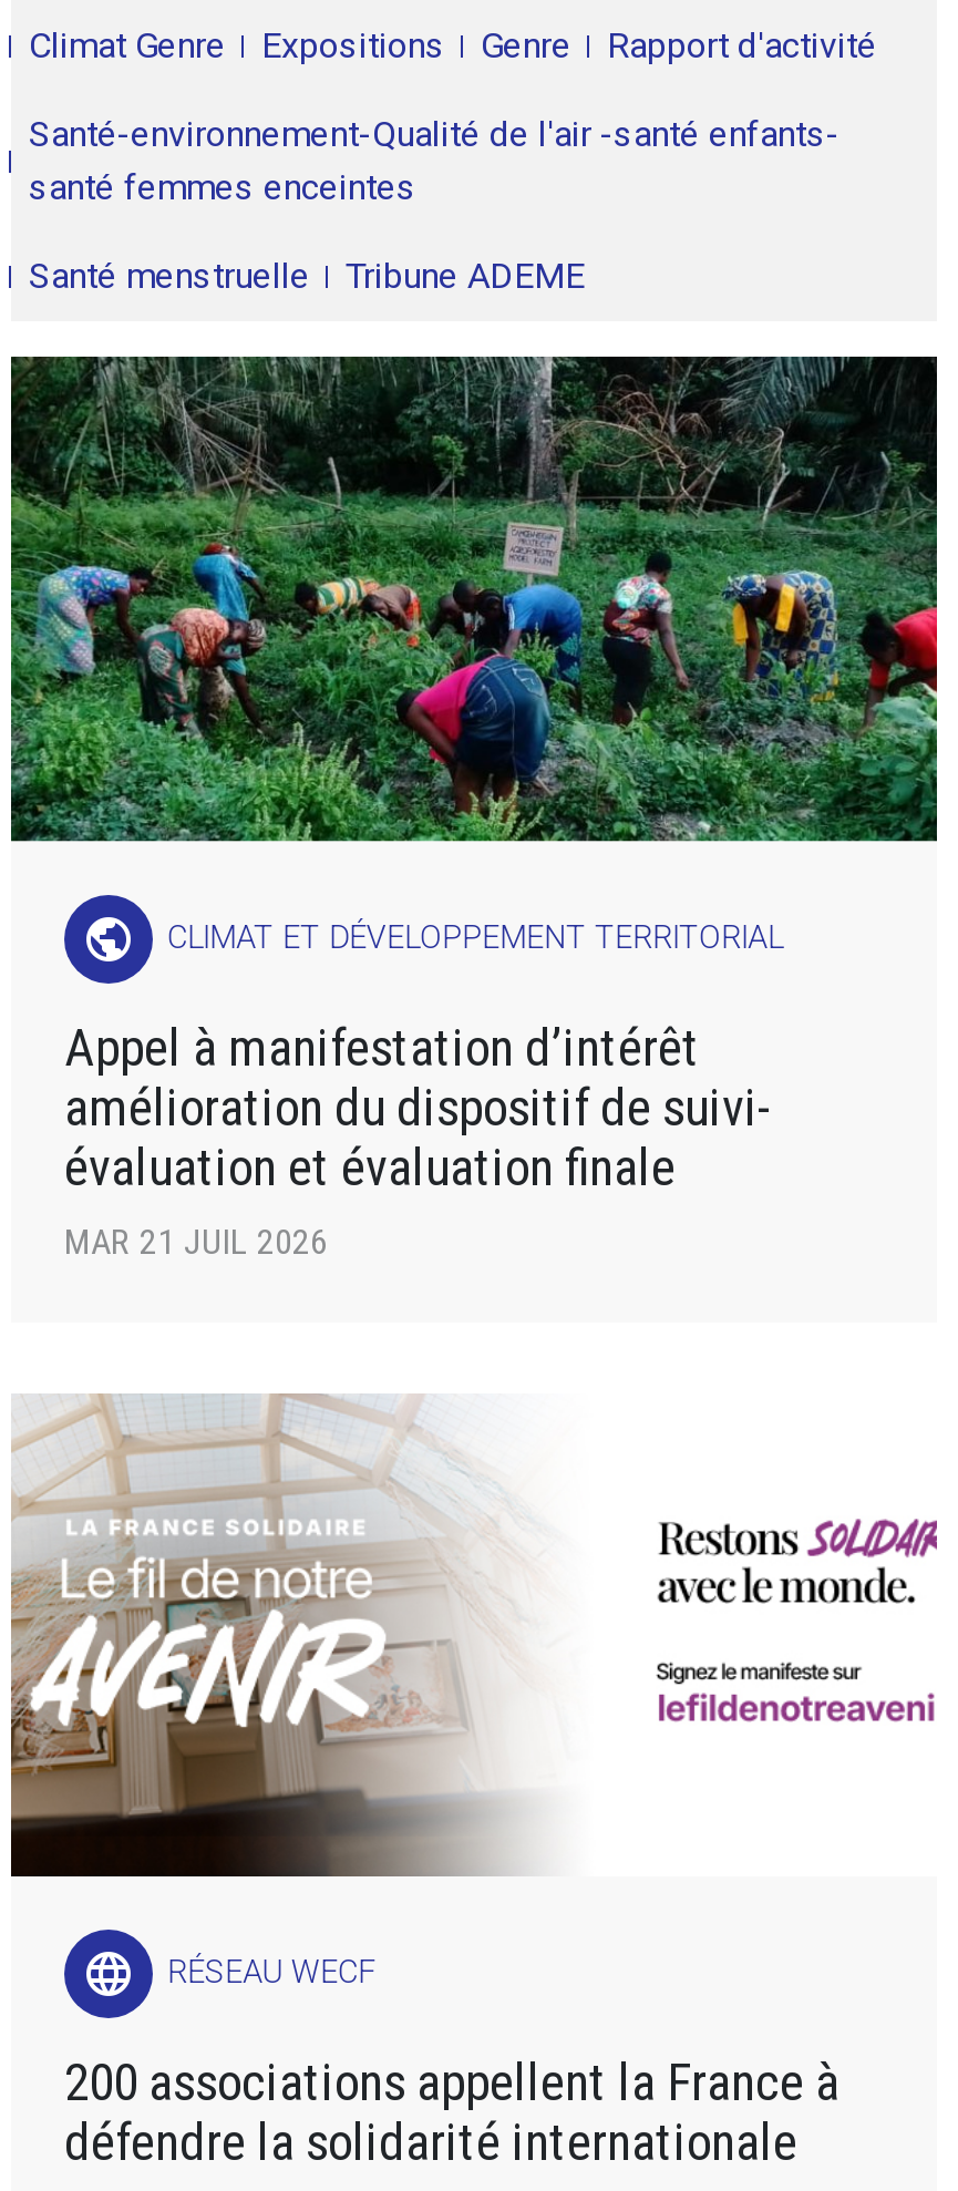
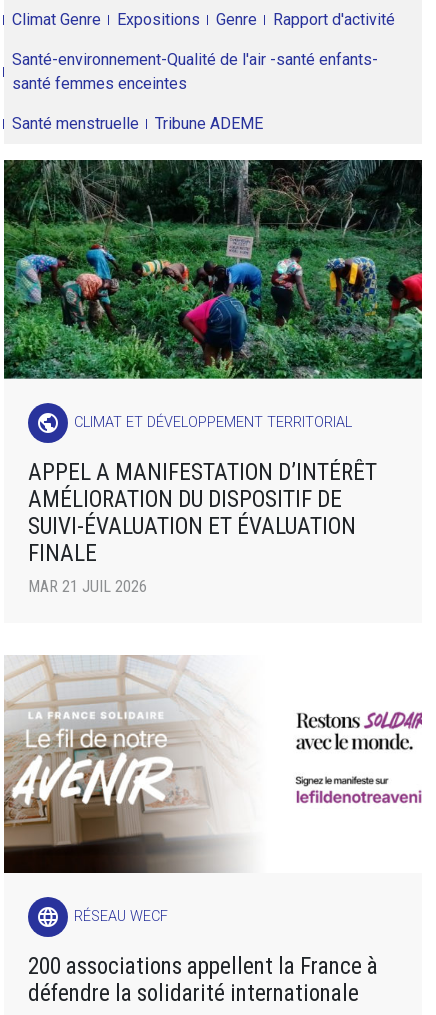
- Appel à manifestation d’intérêt
- amélioration du dispositif de suivi-
- évaluation et évaluation finale
+ APPEL A MANIFESTATION D’INTÉRÊT
+ AMÉLIORATION DU DISPOSITIF DE
+ SUIVI-ÉVALUATION ET ÉVALUATION
+ FINALE
